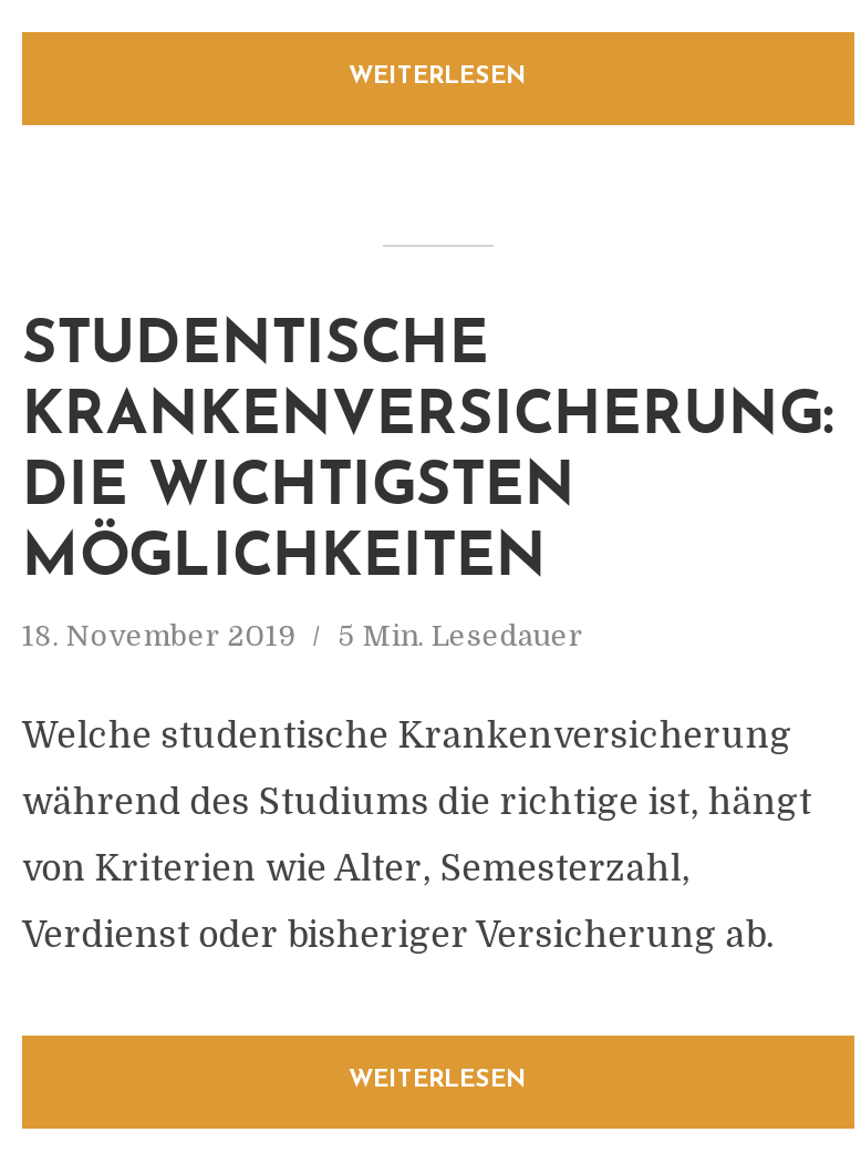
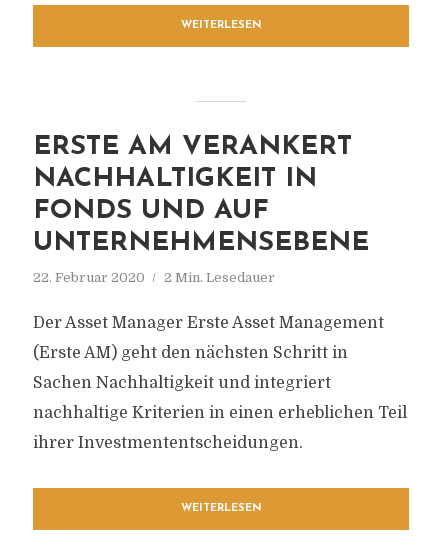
- STUDENTISCHE
- KRANKENVERSICHERUNG:
- DIE WICHTIGSTEN
- MÖGLICHKEITEN
- 18. November 2019
- 5 Min. Lesedauer
- Welche studentische Krankenversicherung
- während des Studiums die richtige ist, hängt
- von Kriterien wie Alter, Semesterzahl,
- Verdienst oder bisheriger Versicherung ab.
+ ERSTE AM VERANKERT
+ NACHHALTIGKEIT IN
+ FONDS UND AUF
+ UNTERNEHMENSEBENE
+ 22. Februar 2020
+ 2 Min. Lesedauer
+ Der Asset Manager Erste Asset Management
+ (Erste AM) geht den nächsten Schritt in
+ Sachen Nachhaltigkeit und integriert
+ nachhaltige Kriterien in einen erheblichen Teil
+ ihrer Investmententscheidungen.
